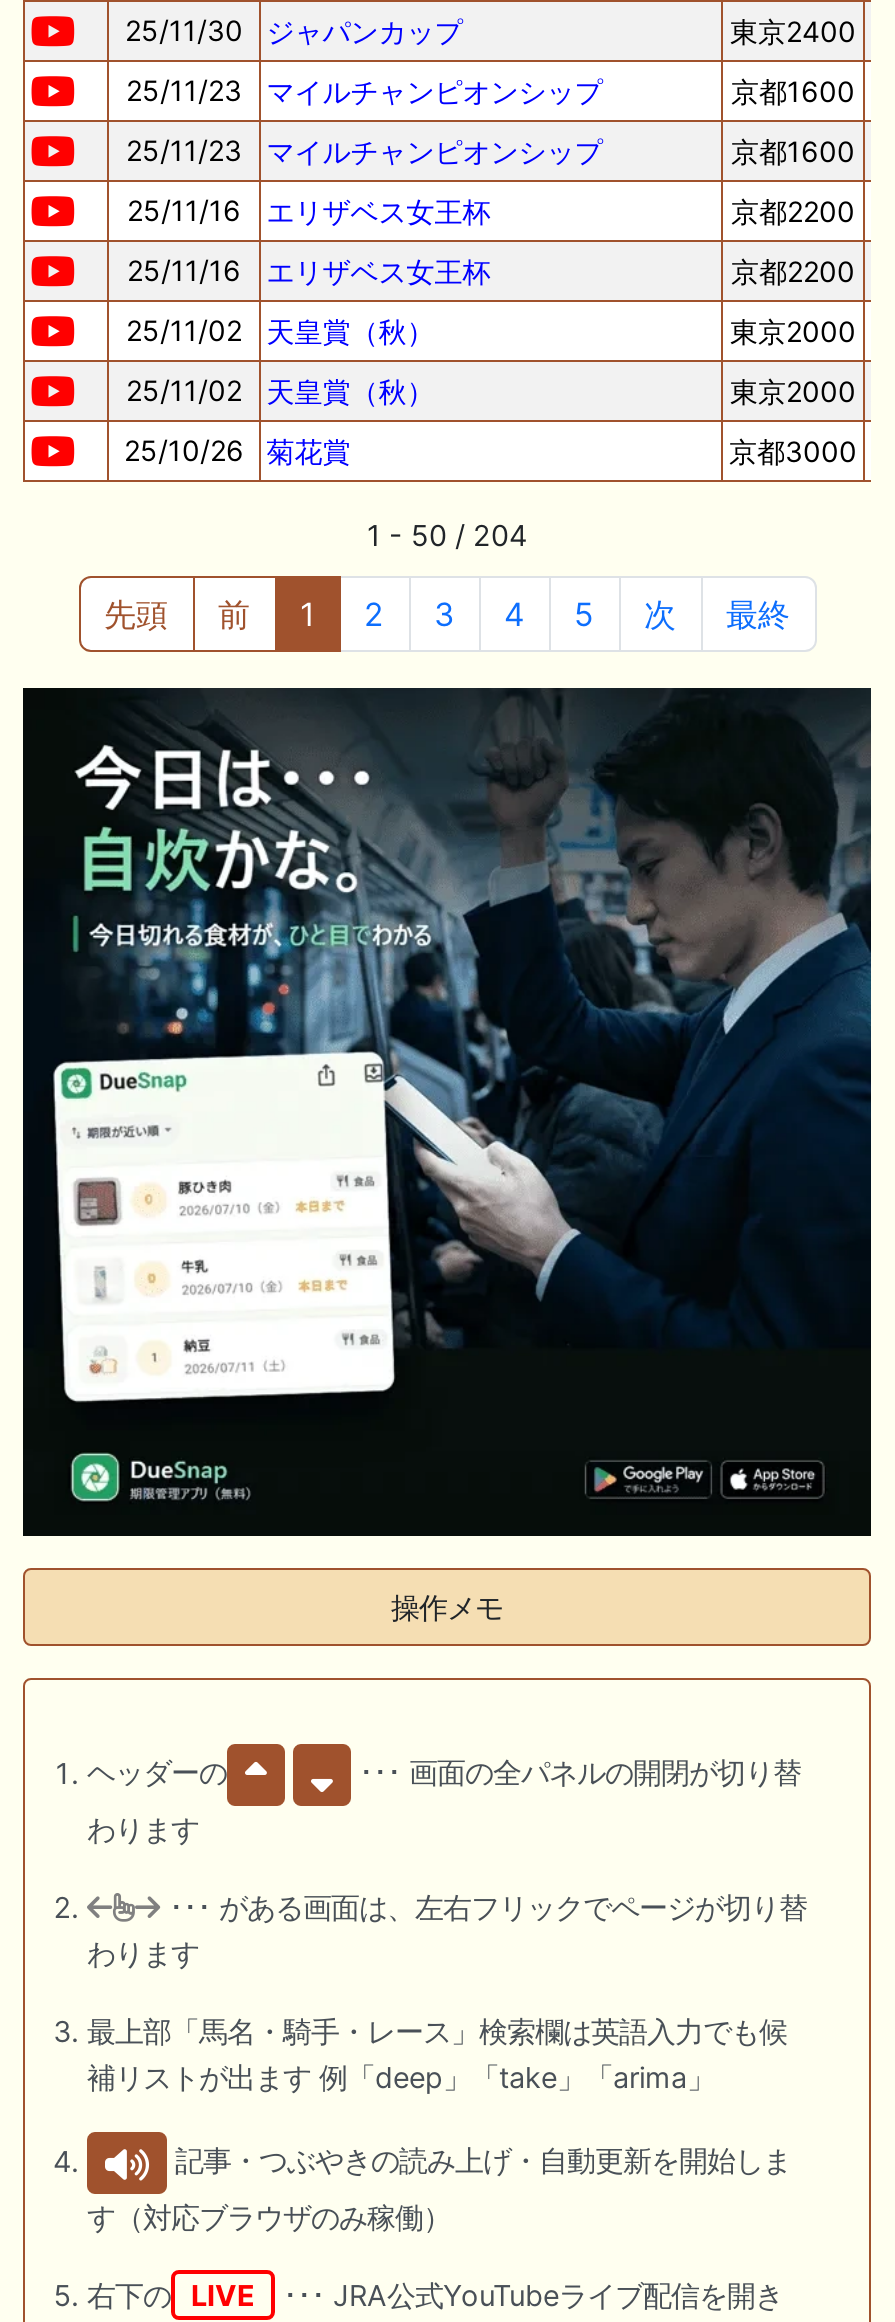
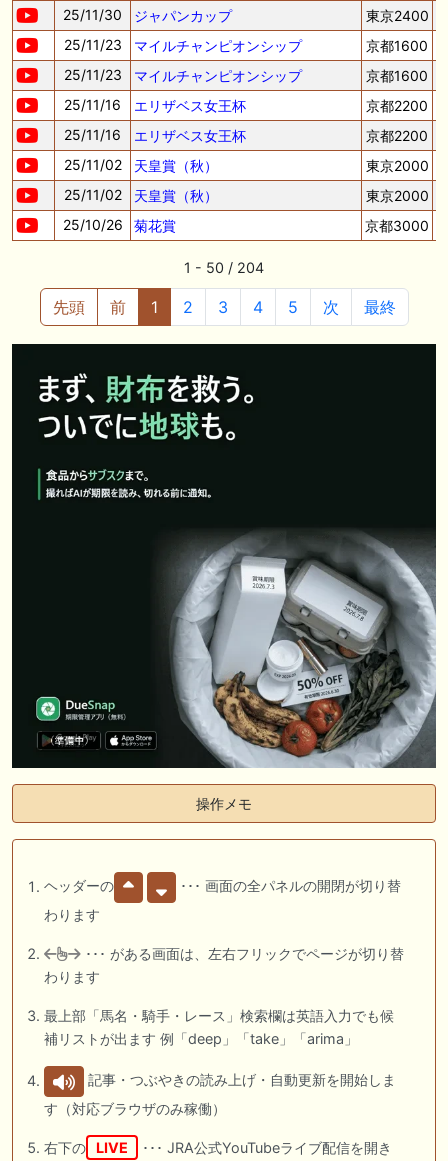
- [image]
+ [image]
